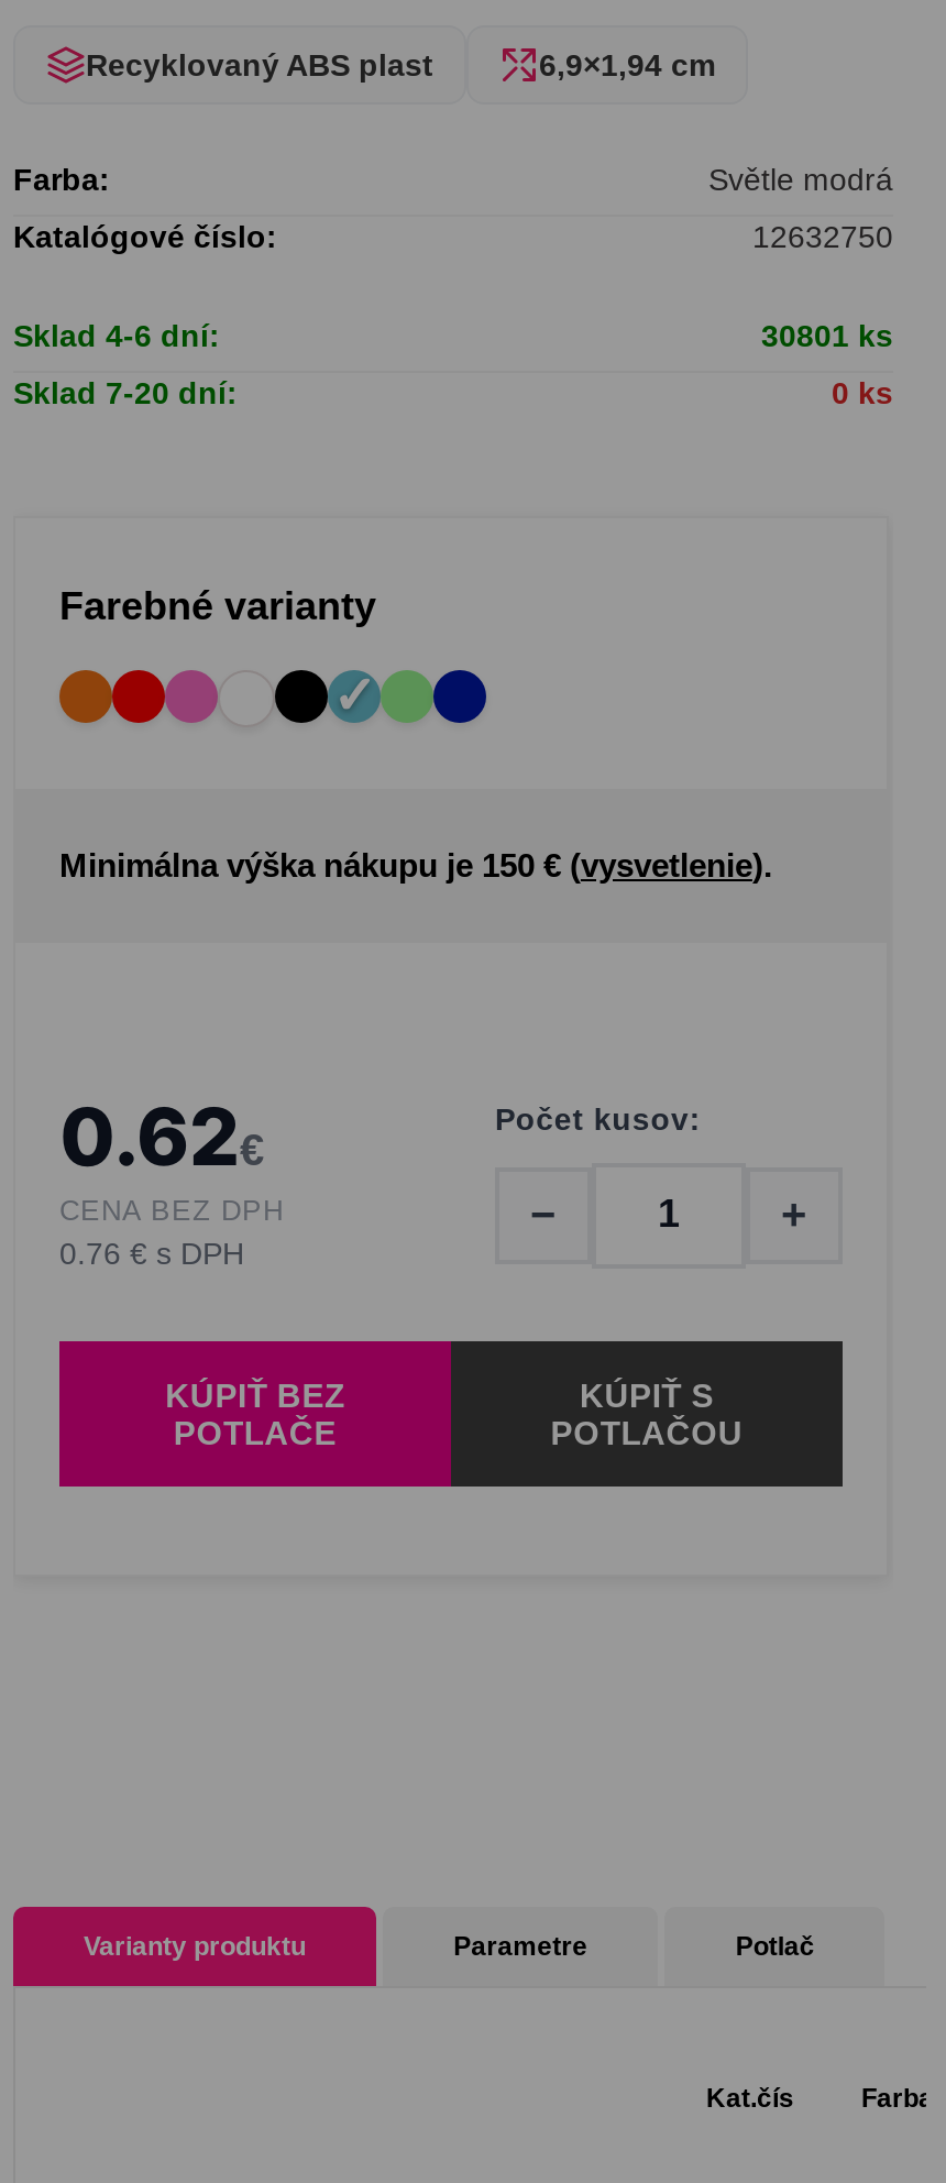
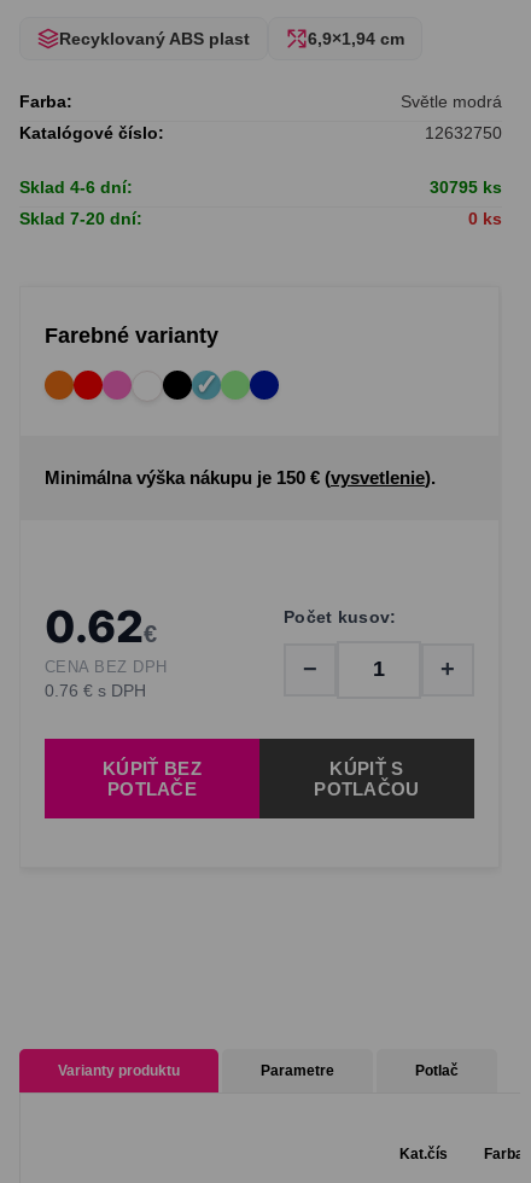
- 30801 ks
+ 30795 ks
